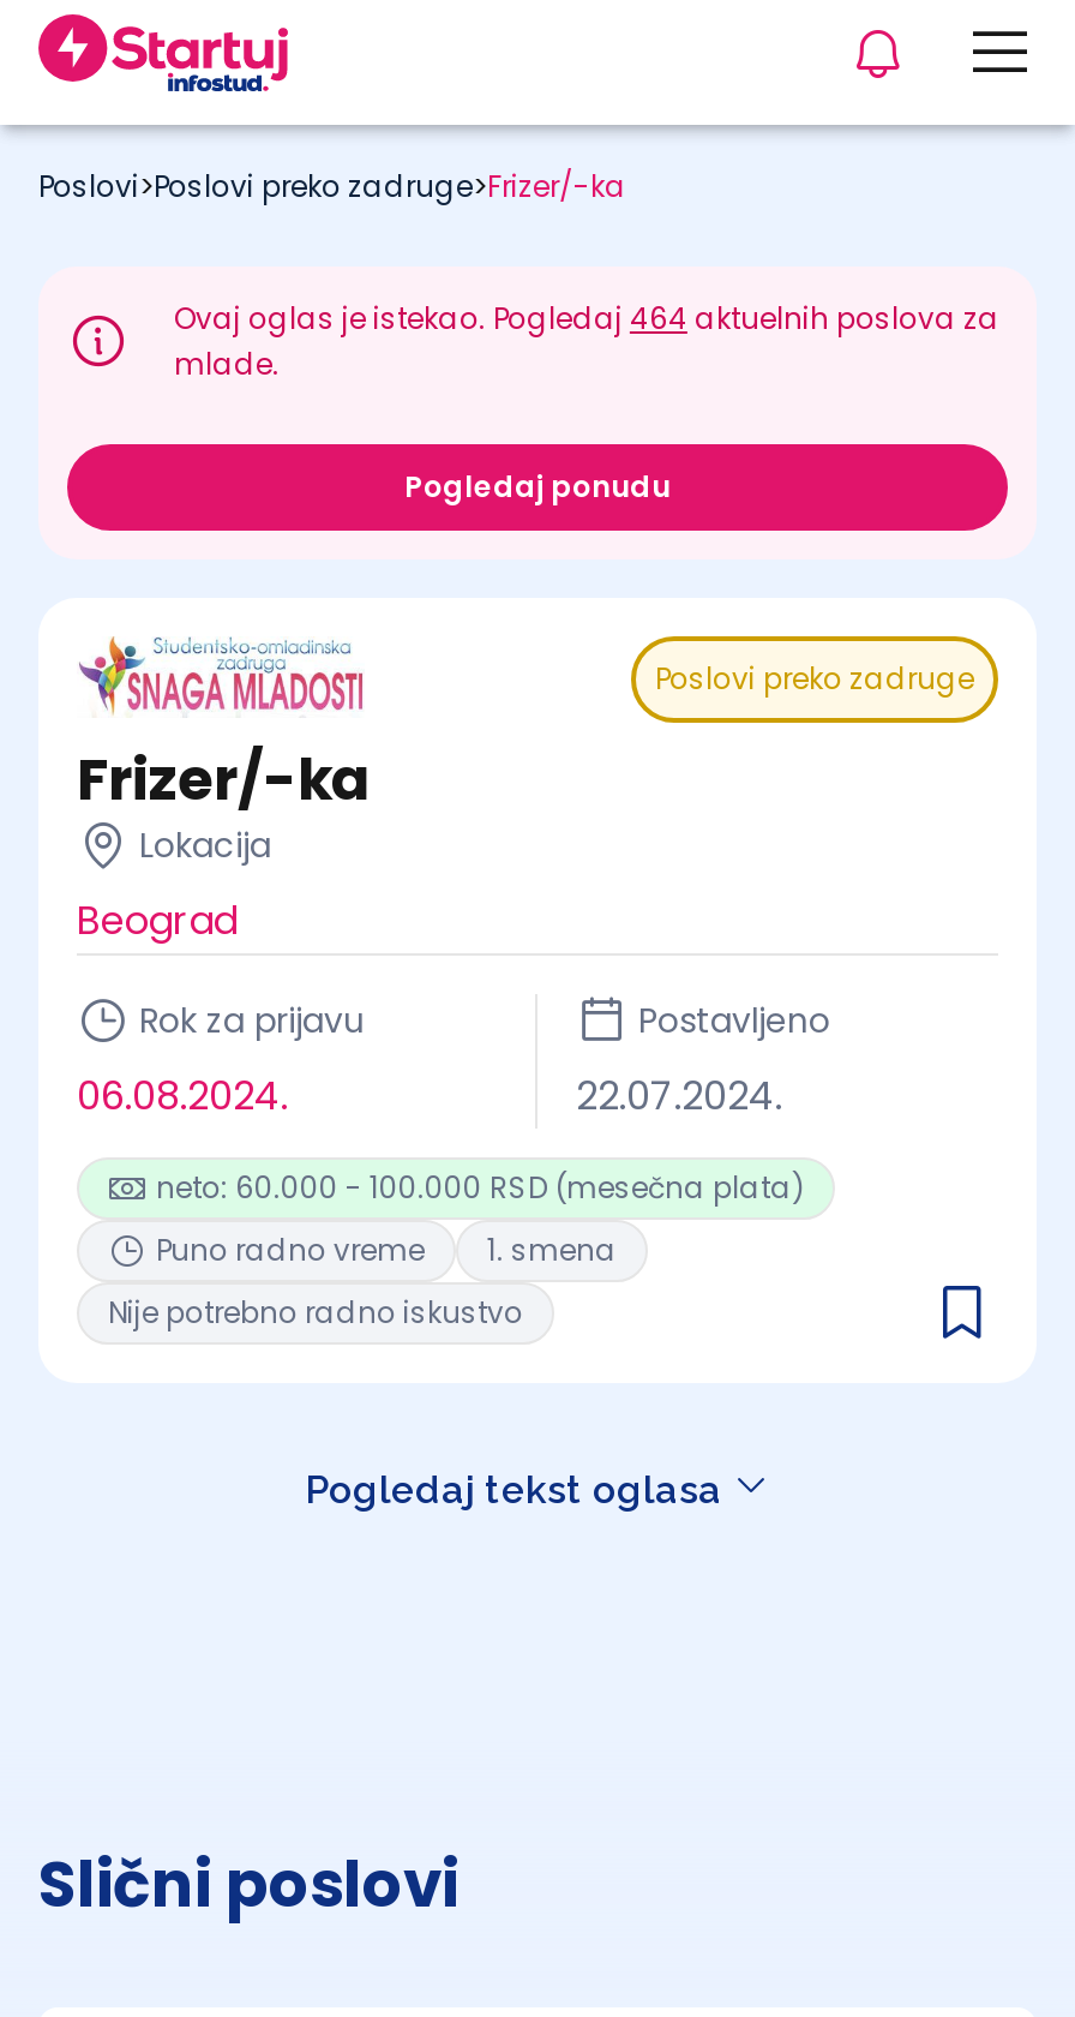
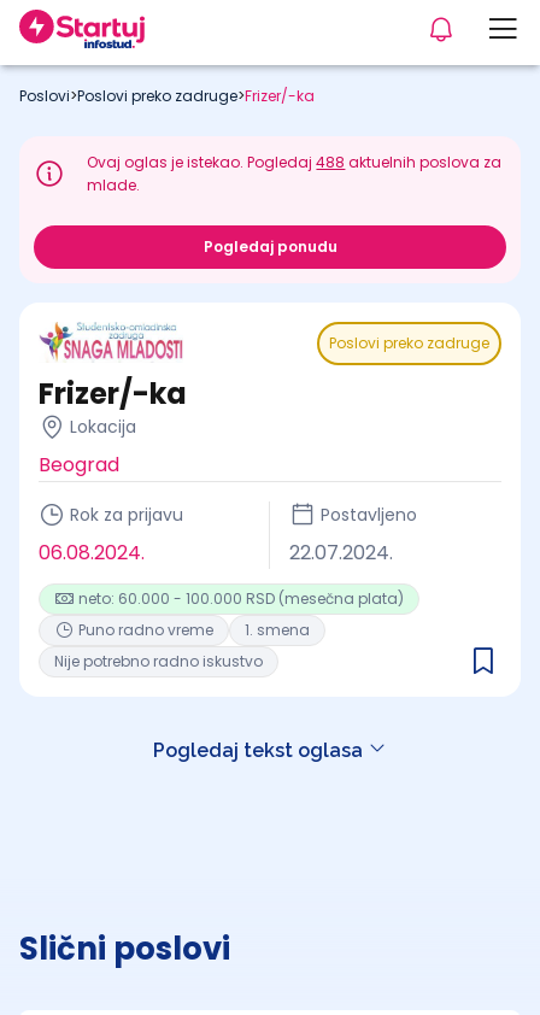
- Ovaj oglas je istekao. Pogledaj 464 aktuelnih poslova za
+ Ovaj oglas je istekao. Pogledaj 488 aktuelnih poslova za
